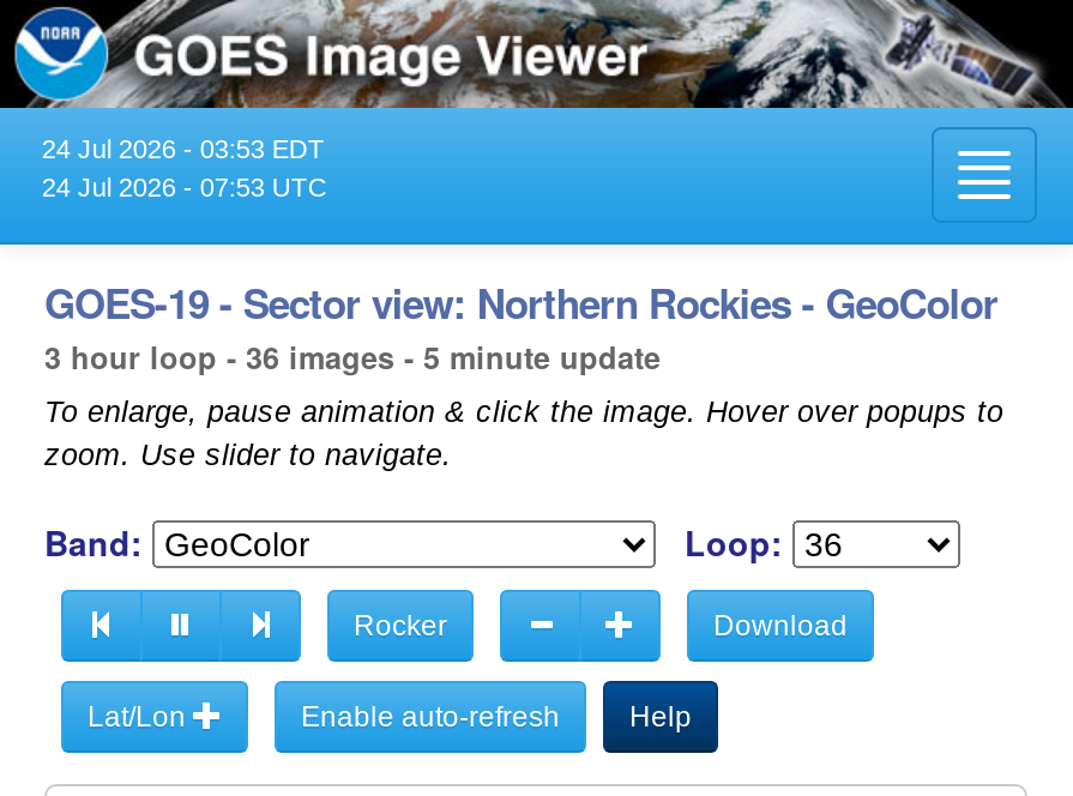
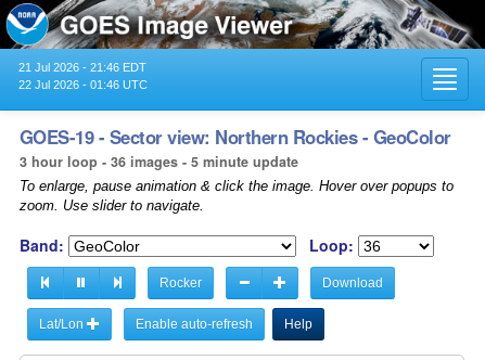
- 24 Jul 2026 - 03:53 EDT
+ 21 Jul 2026 - 21:46 EDT

- 24 Jul 2026 - 07:53 UTC
+ 22 Jul 2026 - 01:46 UTC
